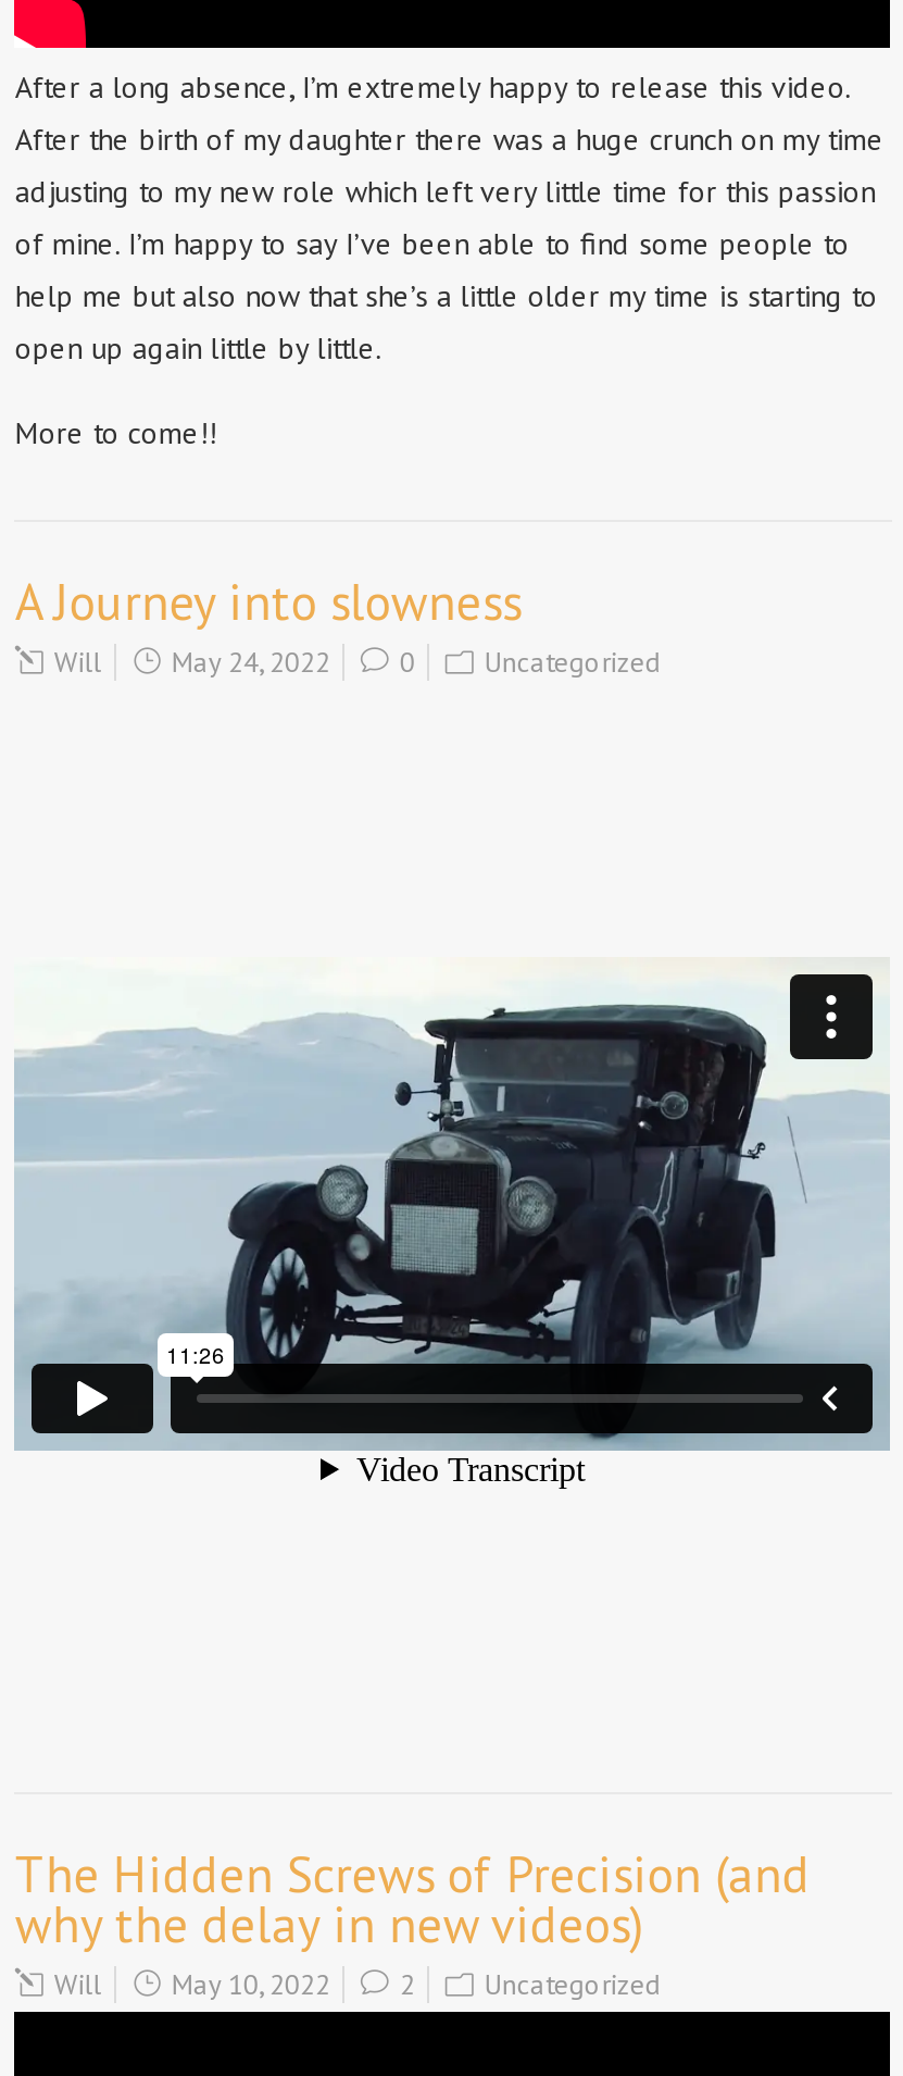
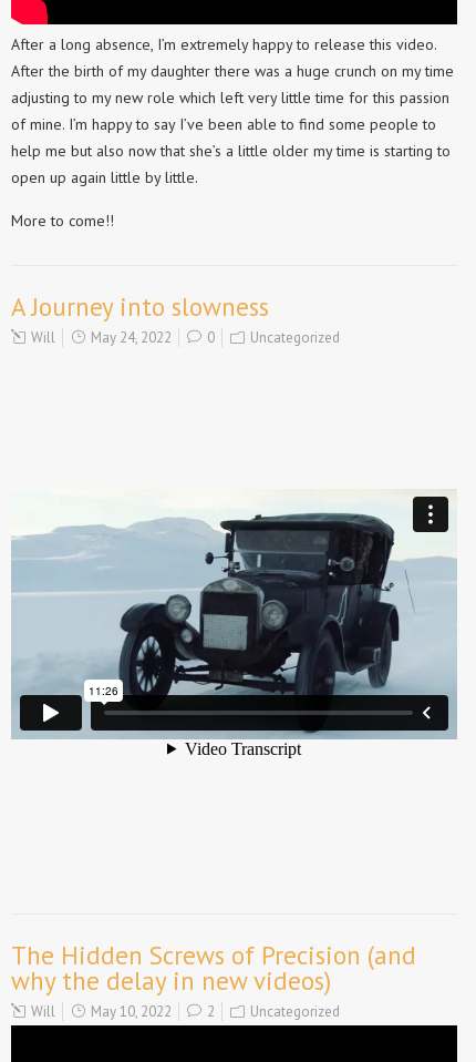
- [image]
+ [image]
